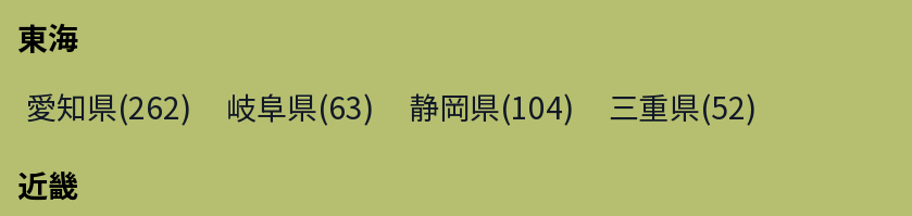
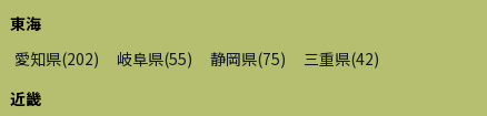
- 愛知県(262)
+ 愛知県(202)

- 岐阜県(63)
+ 岐阜県(55)

- 静岡県(104)
+ 静岡県(75)

- 三重県(52)
+ 三重県(42)
